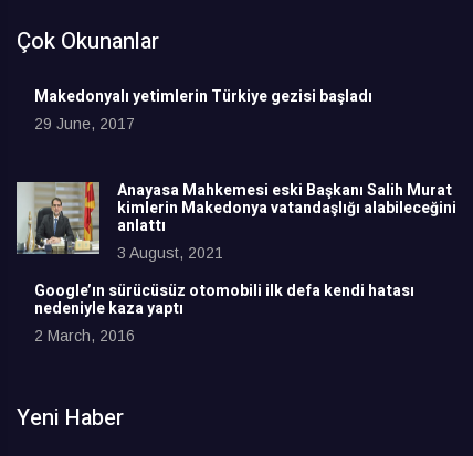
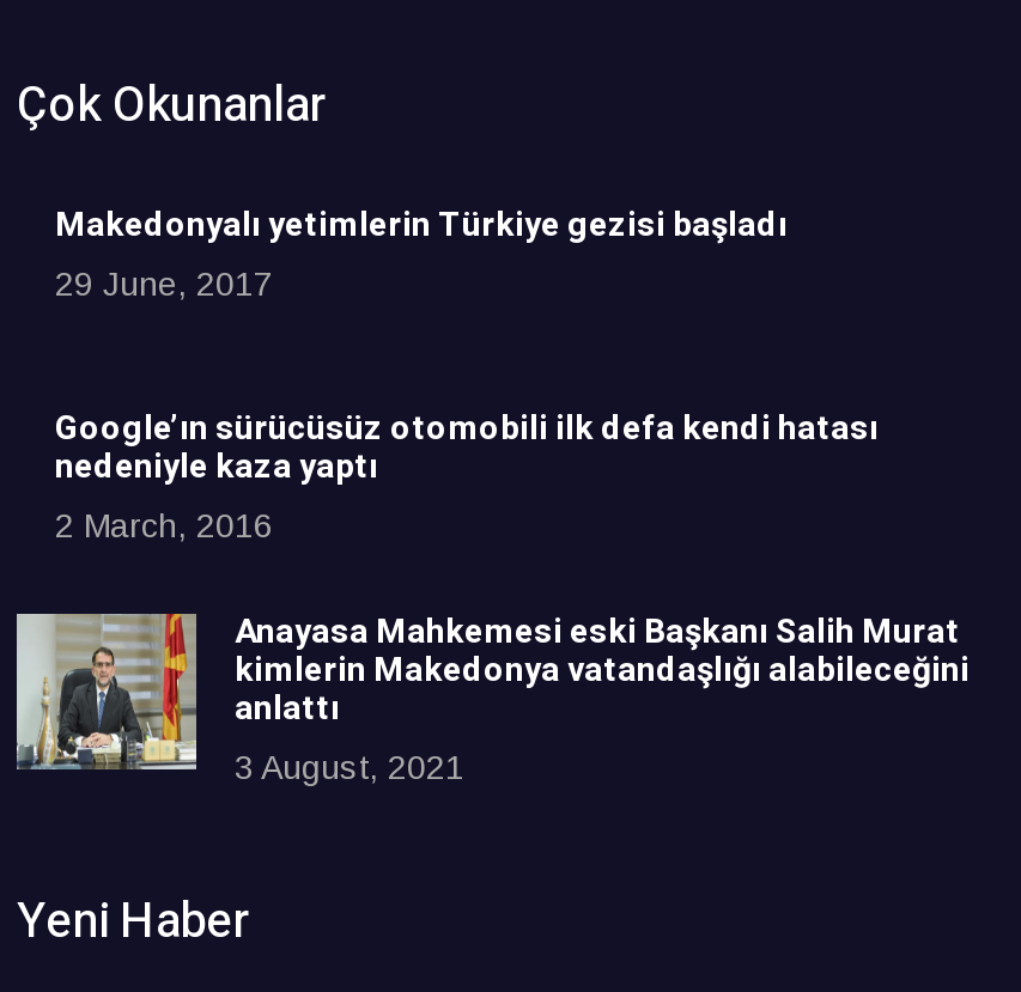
moved down: [image] | Anayasa Mahkemesi eski Başkanı Salih Murat | kimlerin Makedonya vatandaşlığı alabileceğini | anlattı | 3 August, 2021

moved up: Google’ın sürücüsüz otomobili ilk defa kendi hatası | nedeniyle kaza yaptı | 2 March, 2016
